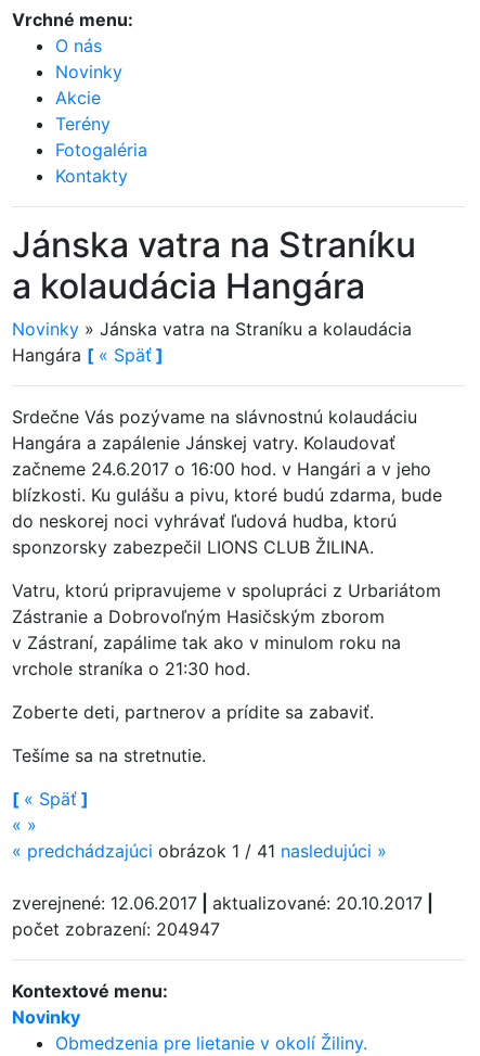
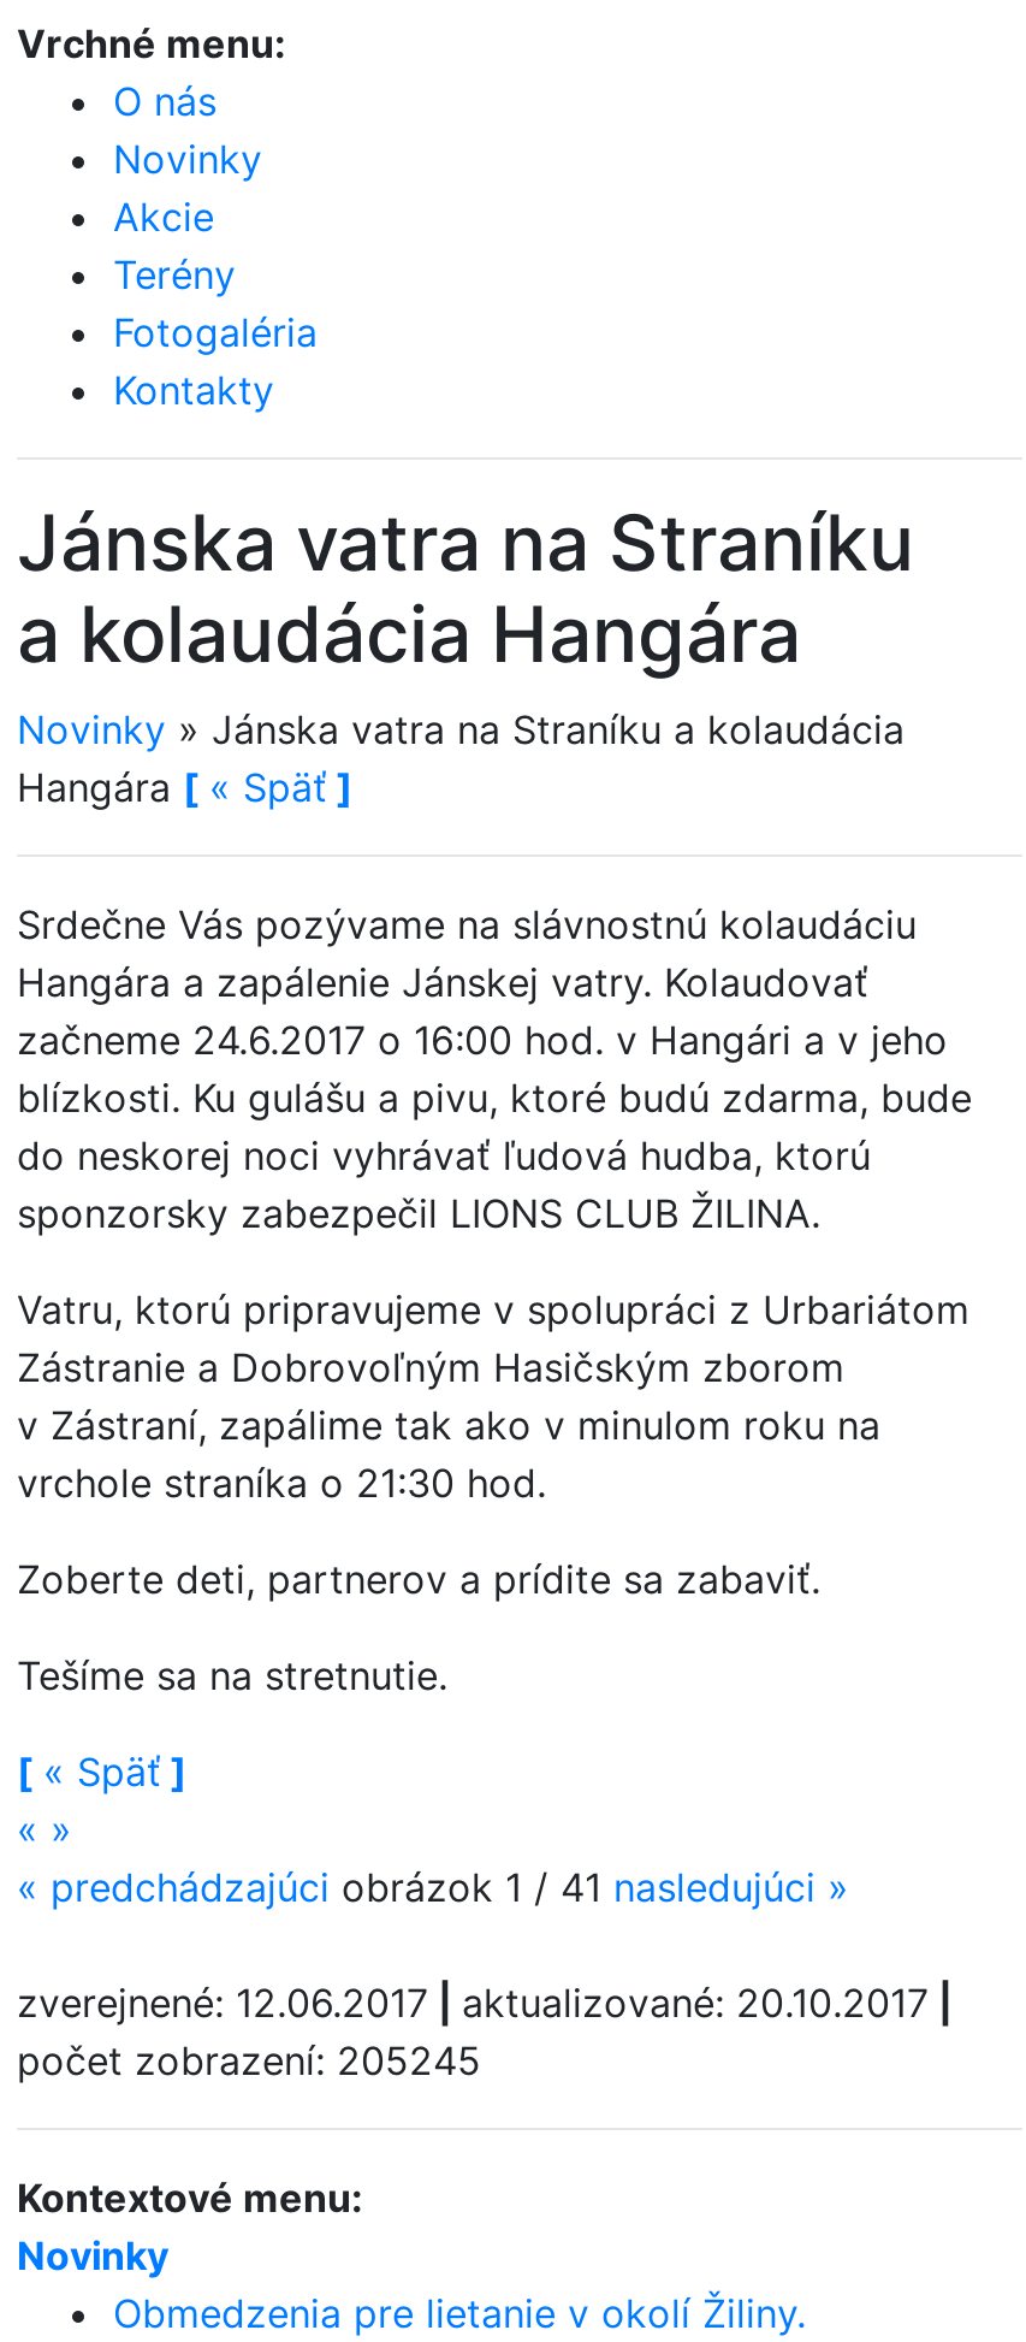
- počet zobrazení: 204947
+ počet zobrazení: 205245
